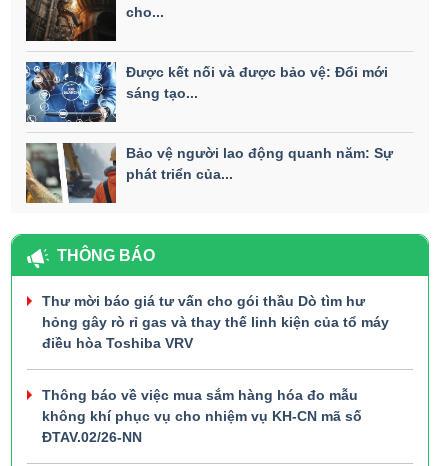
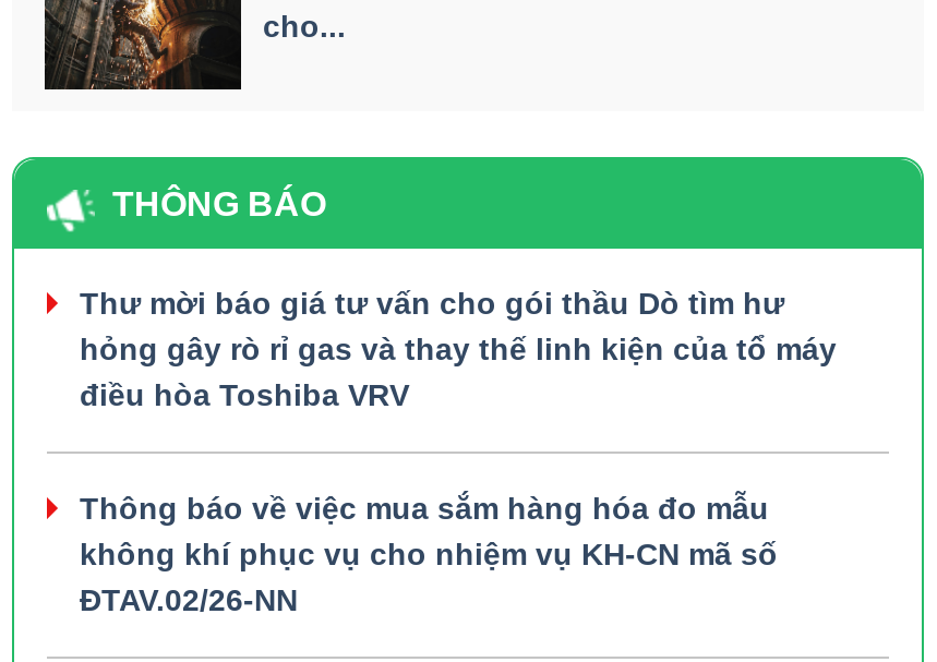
- [image]
- Được kết nối và được bảo vệ: Đổi mới
- sáng tạo...

- [image]
- Bảo vệ người lao động quanh năm: Sự
- phát triển của...
